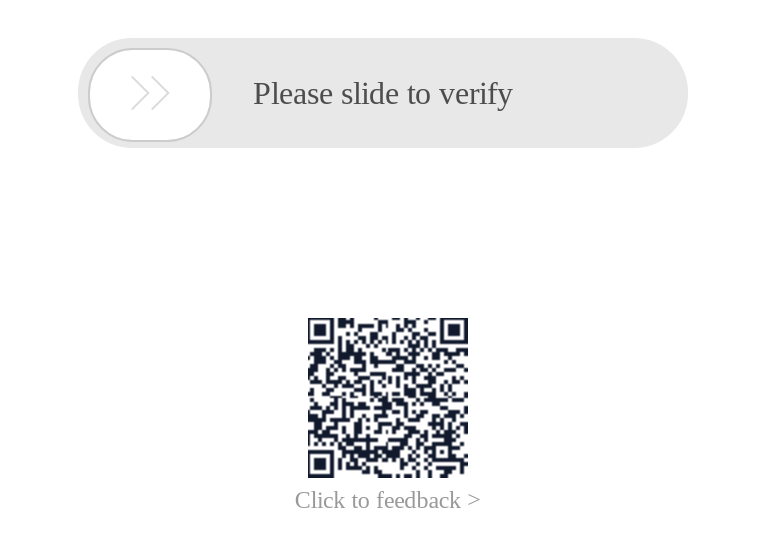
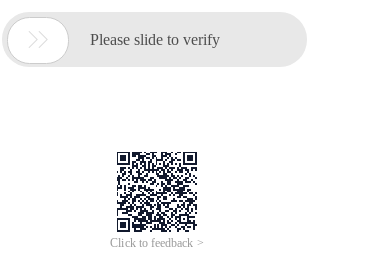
- [image]
+ [image]
